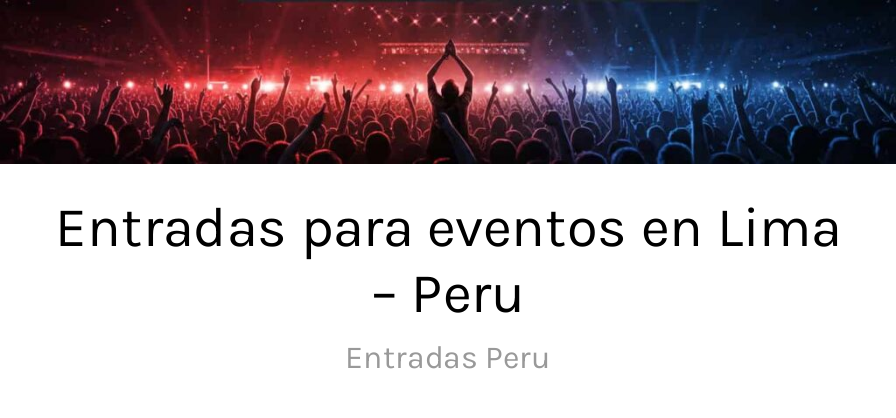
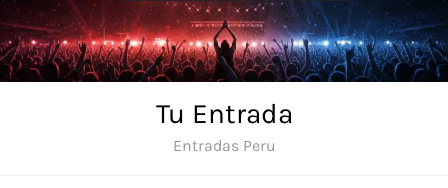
- Entradas para eventos en Lima
- – Peru
+ Tu Entrada
